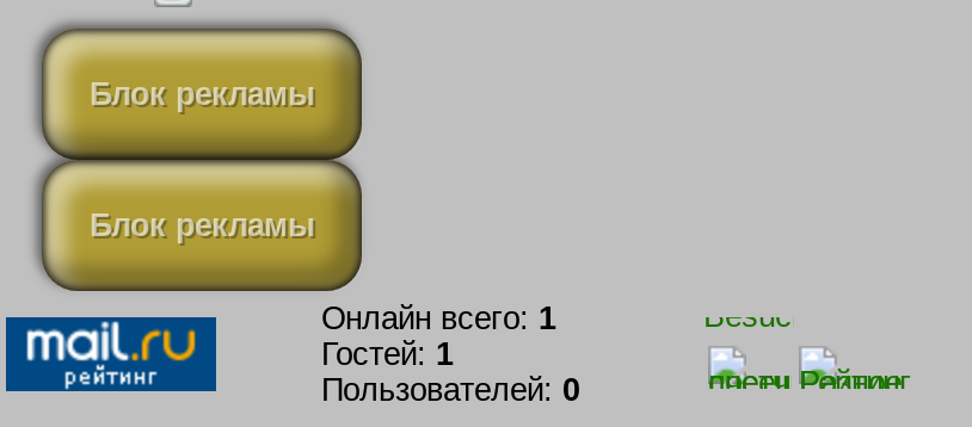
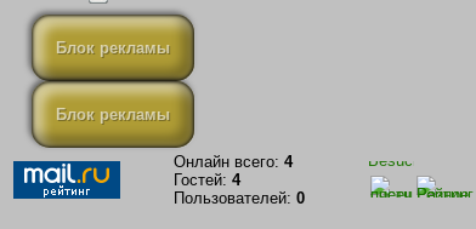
- Онлайн всего: 1
+ Онлайн всего: 4

- Гостей: 1
+ Гостей: 4
